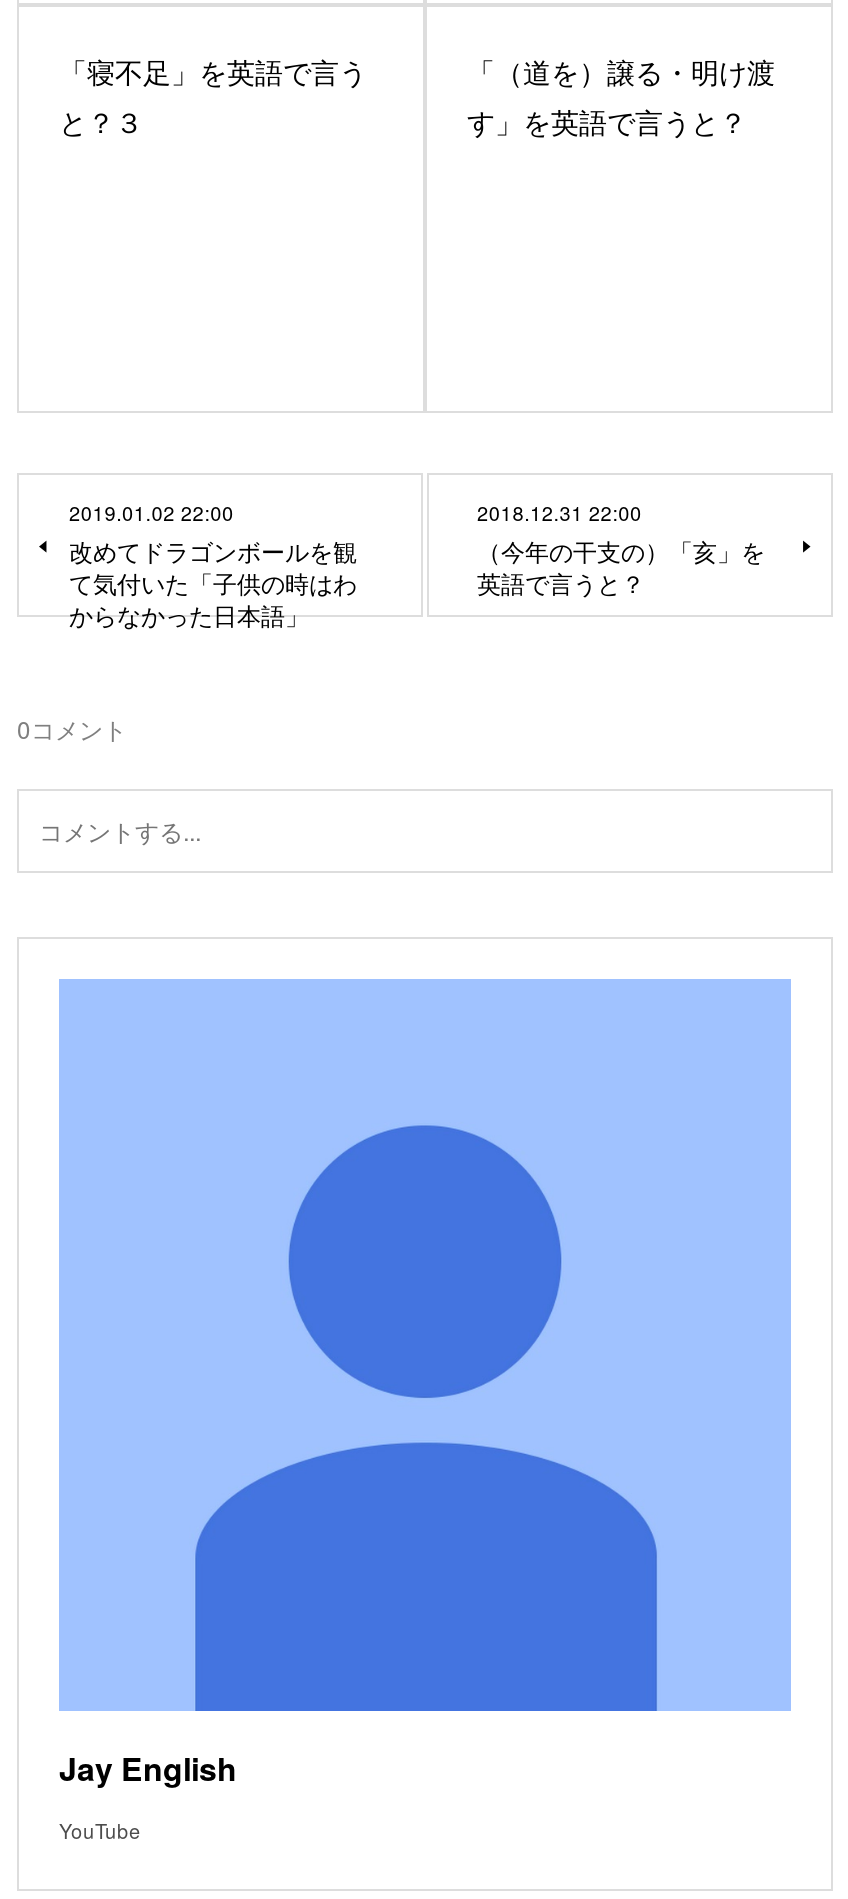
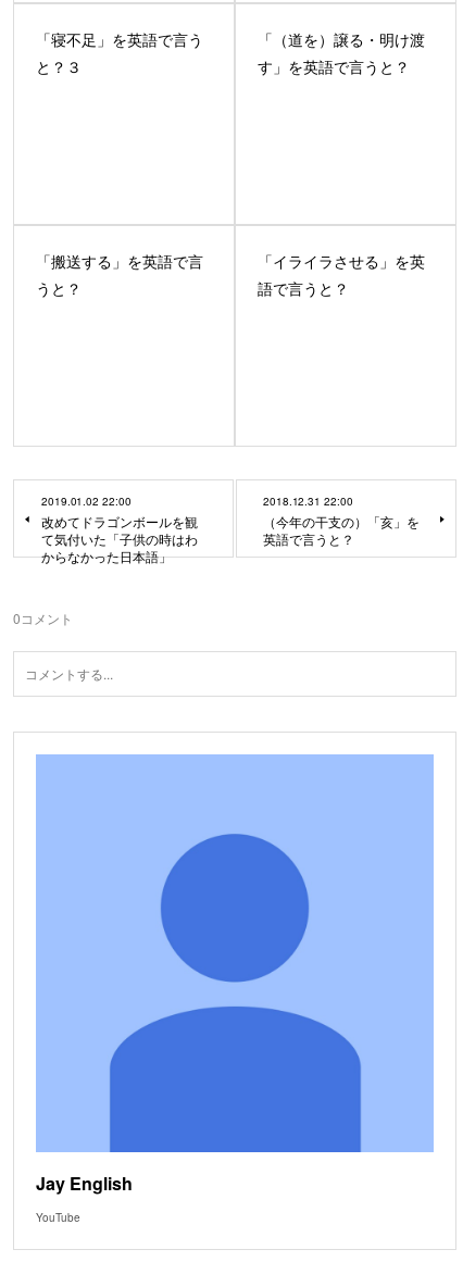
+ 「搬送する」を英語で言
+ うと？

+ 「イライラさせる」を英
+ 語で言うと？
